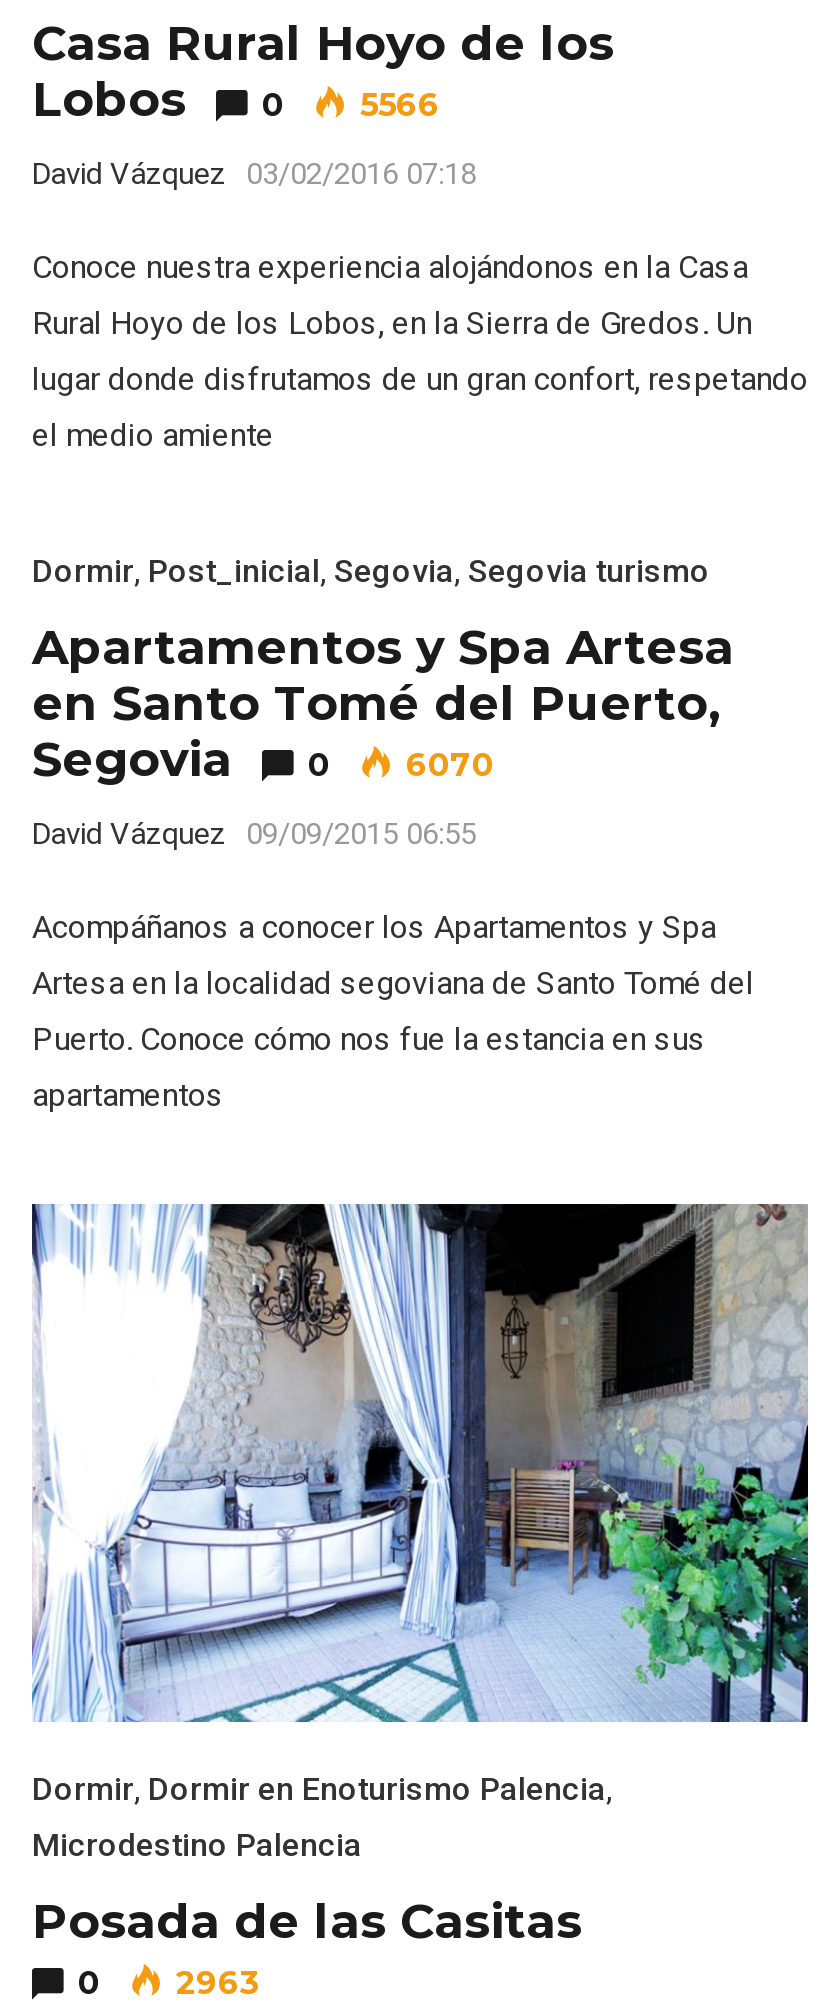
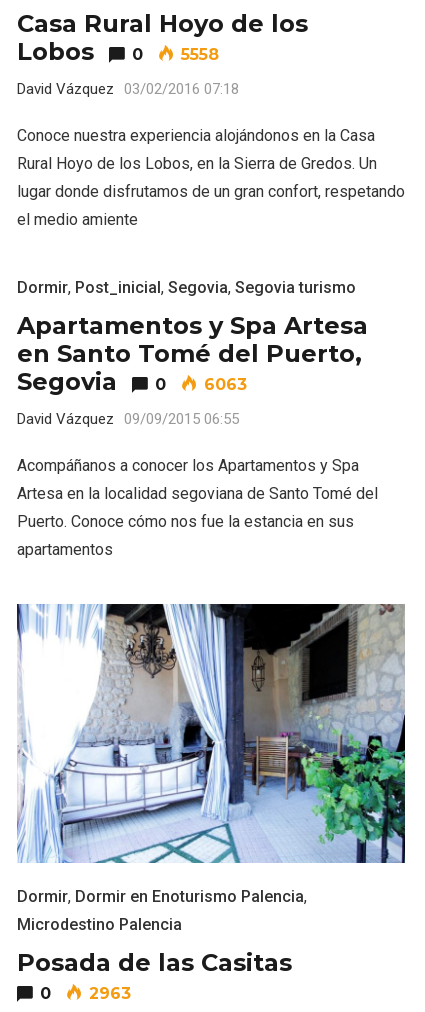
- Lobos 0 5566
+ Lobos 0 5558

- Segovia 0 6070
+ Segovia 0 6063
